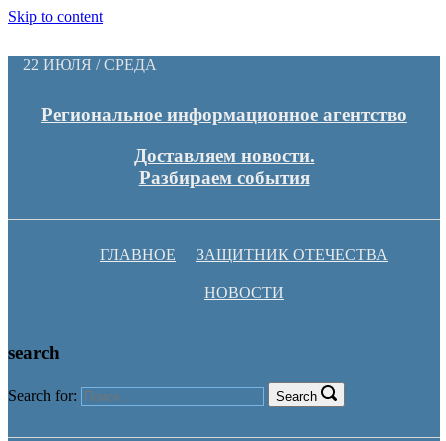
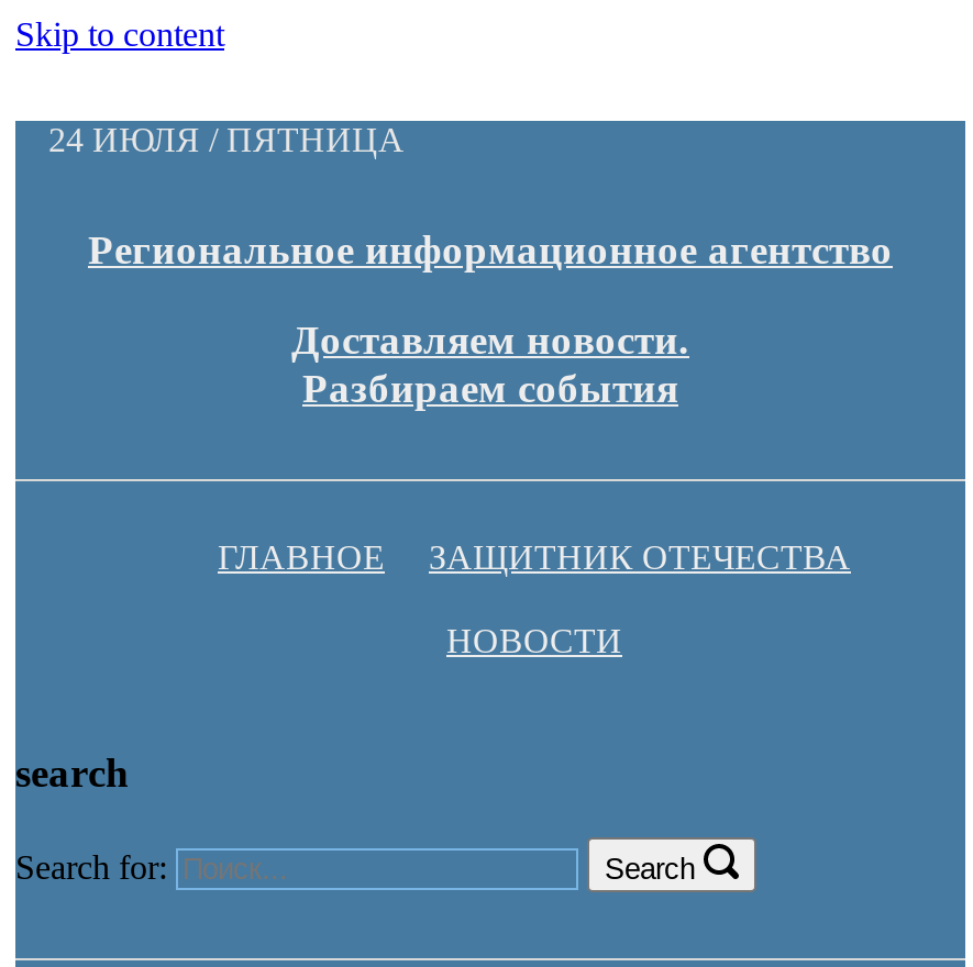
- 22 ИЮЛЯ / СРЕДА
+ 24 ИЮЛЯ / ПЯТНИЦА
